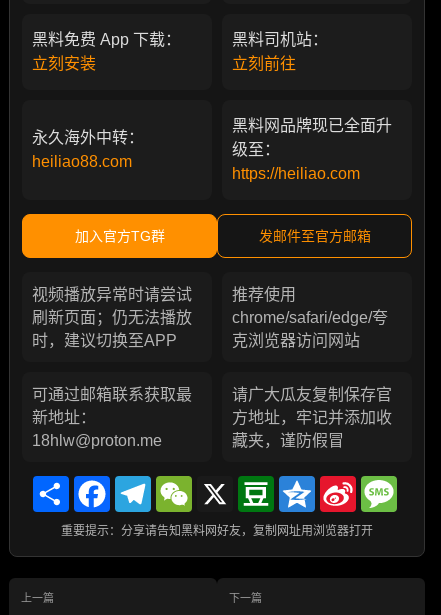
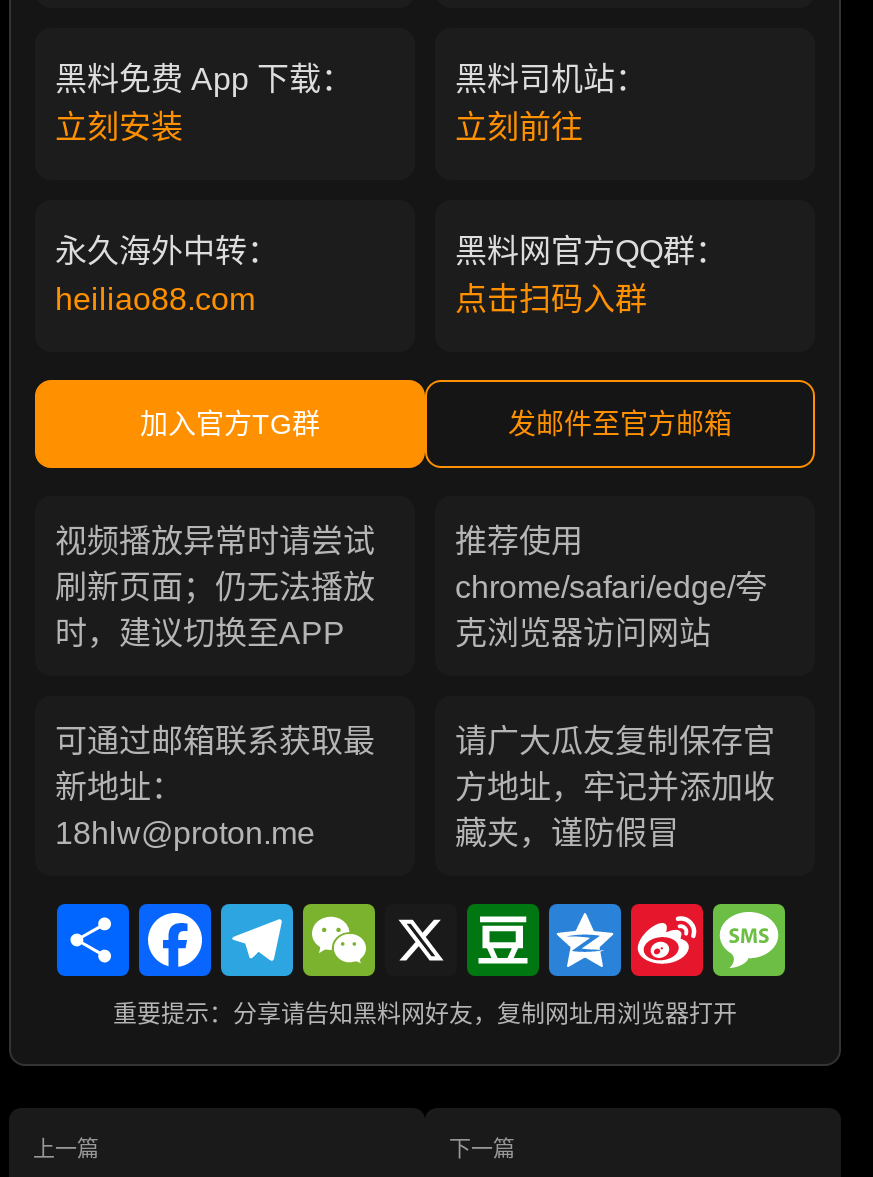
- 黑料网品牌现已全面升
- 级至：
- https://heiliao.com
+ 黑料网官方QQ群：
+ 点击扫码入群
